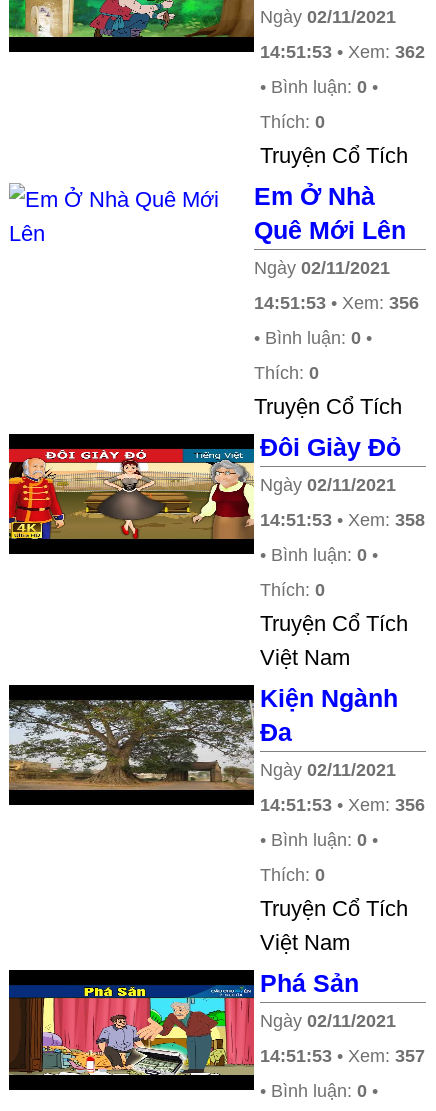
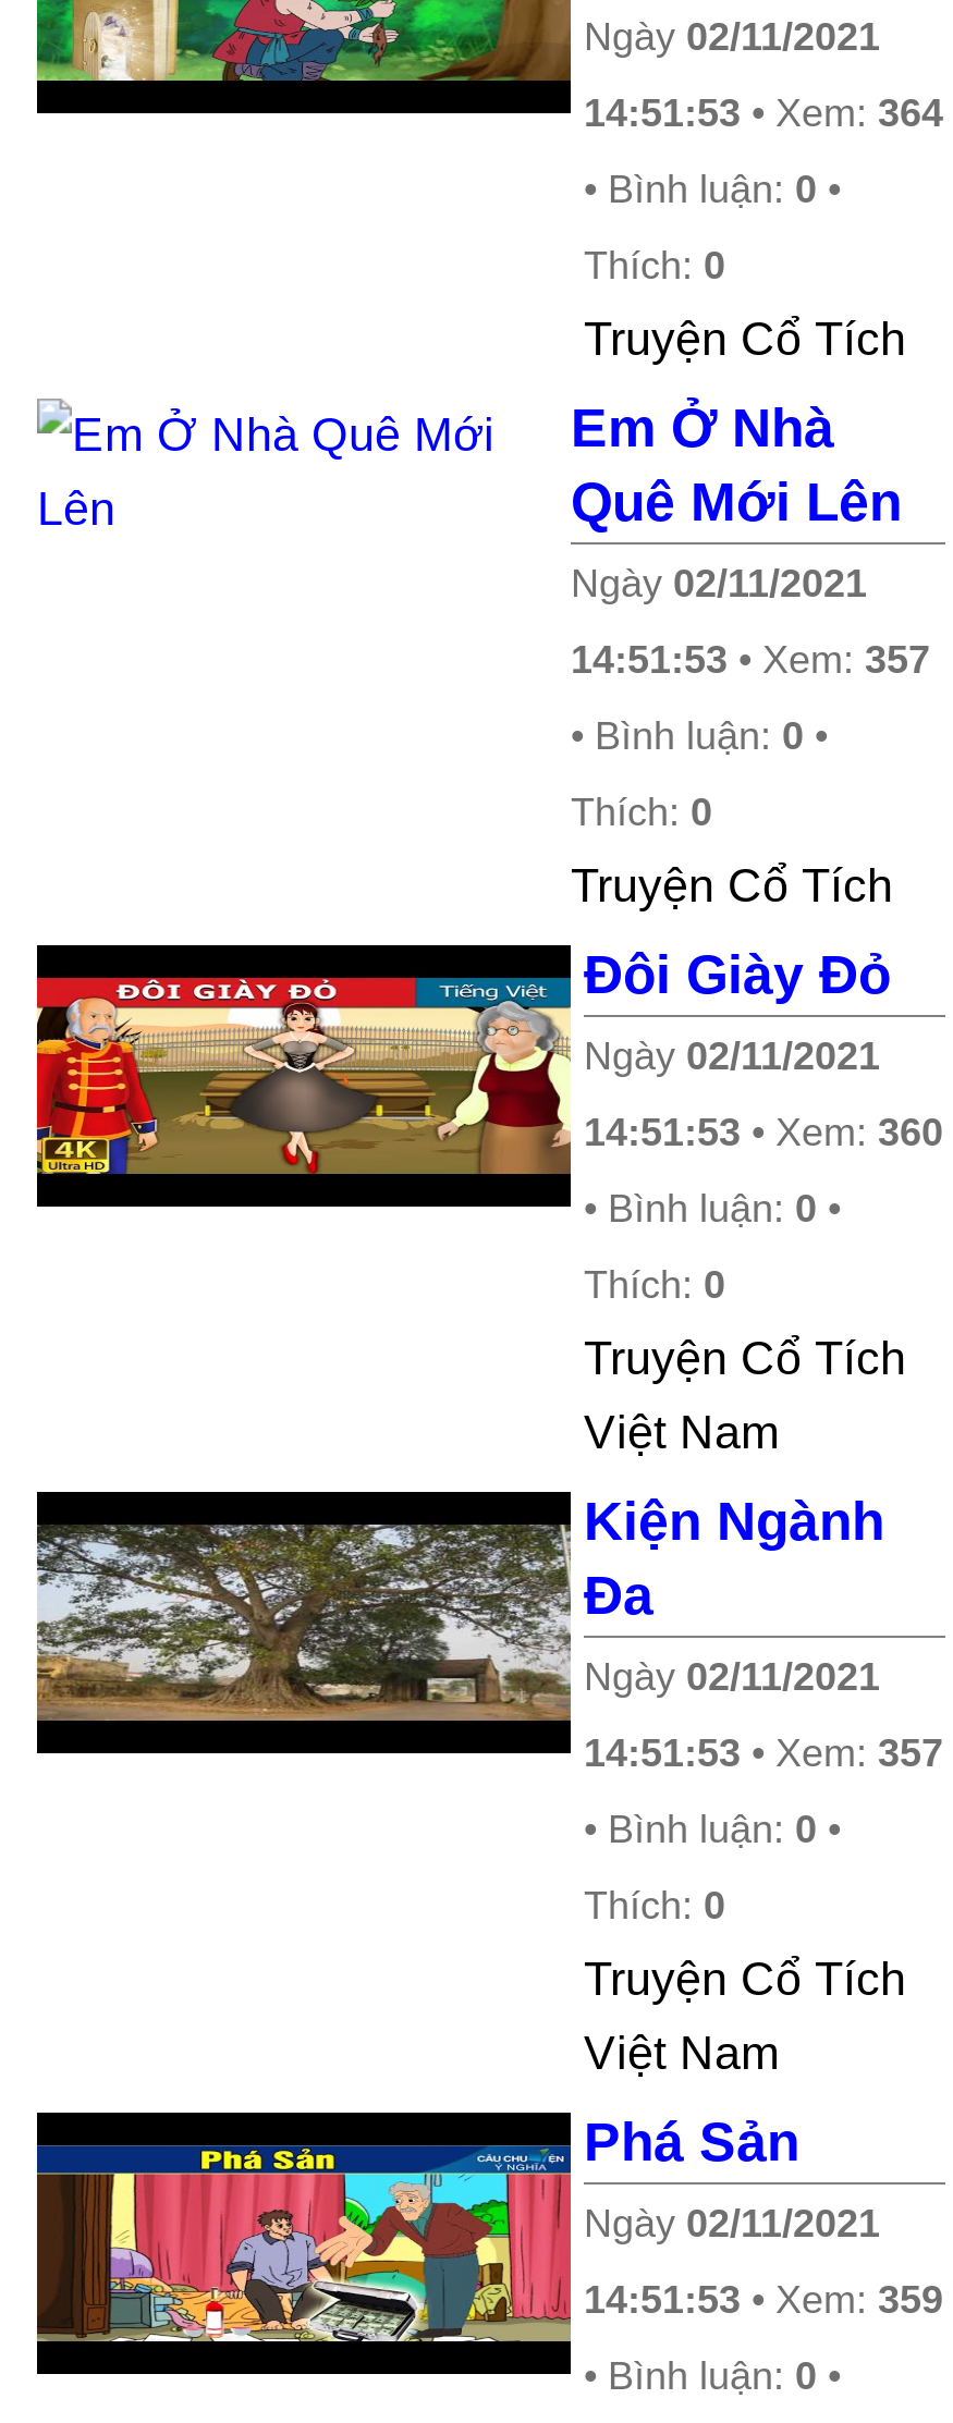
- 14:51:53 • Xem: 362
+ 14:51:53 • Xem: 364

- 14:51:53 • Xem: 356
+ 14:51:53 • Xem: 357

- 14:51:53 • Xem: 358
+ 14:51:53 • Xem: 360

- 14:51:53 • Xem: 356
+ 14:51:53 • Xem: 357

- 14:51:53 • Xem: 357
+ 14:51:53 • Xem: 359
